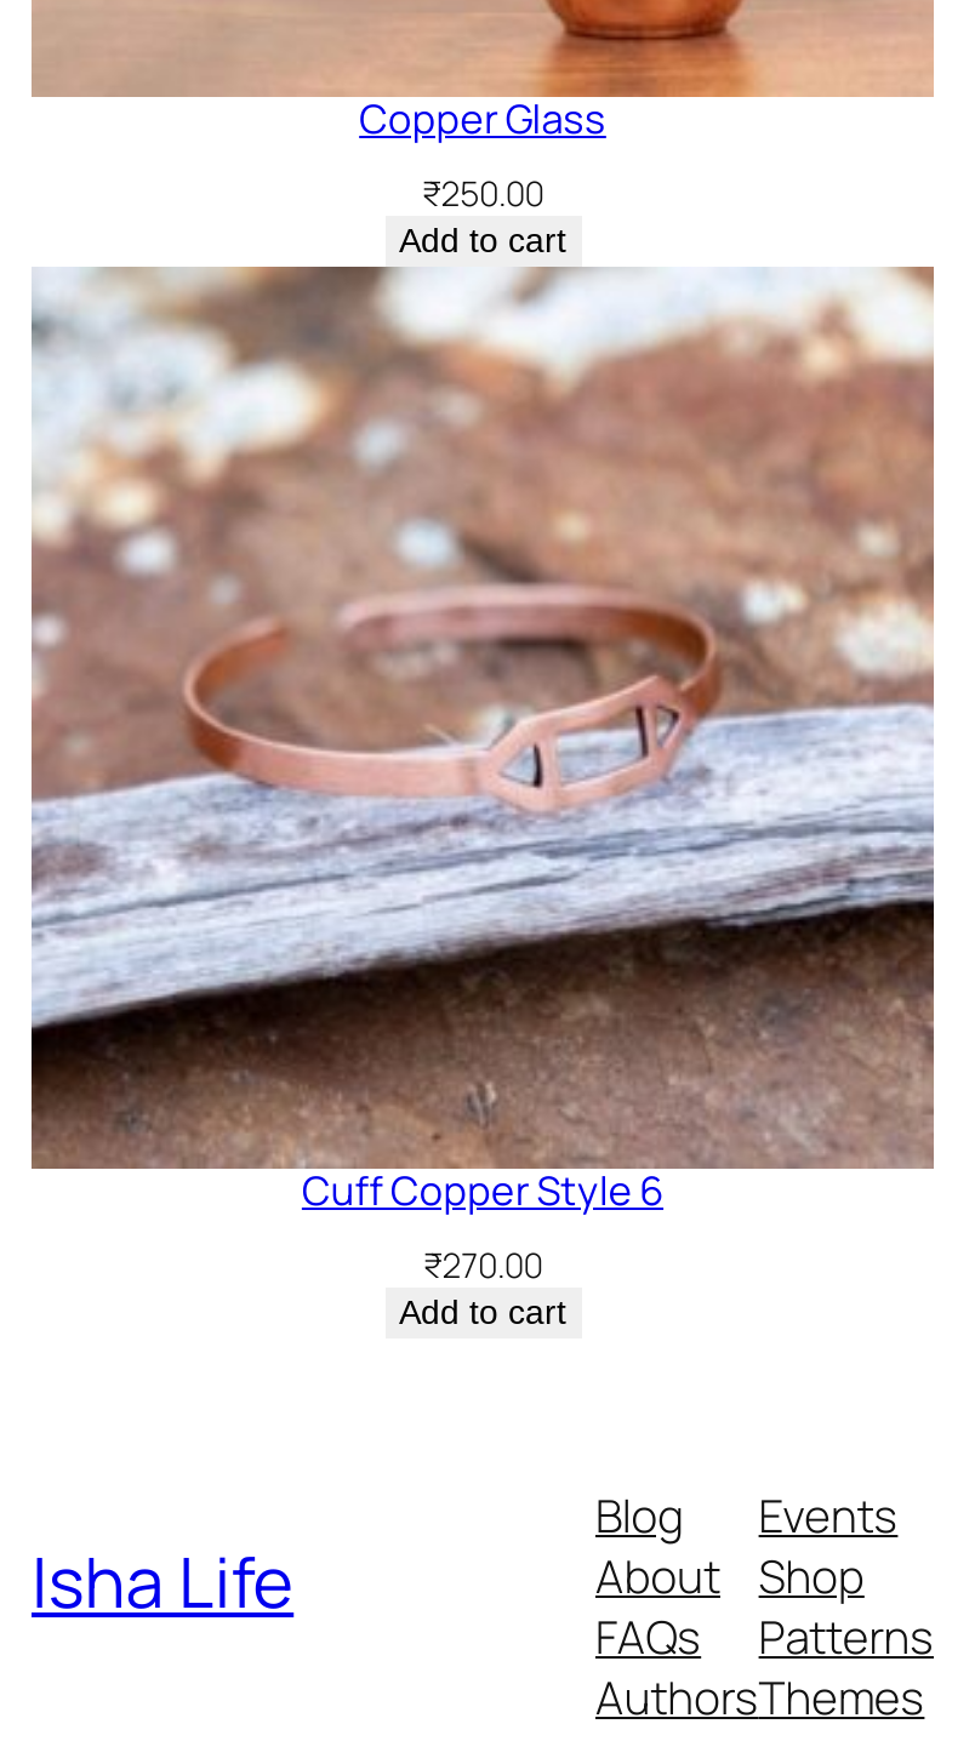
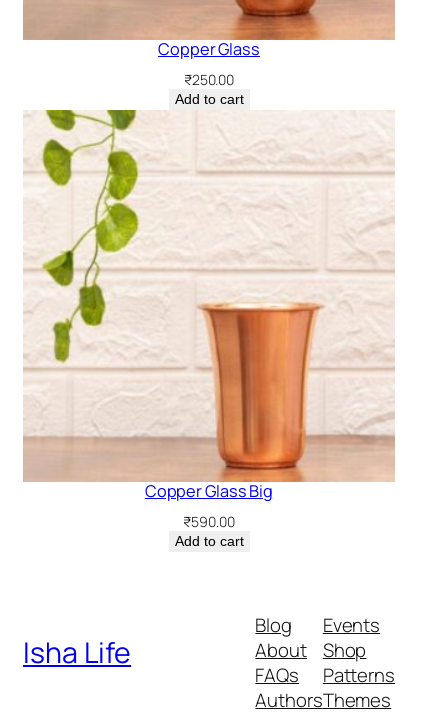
- [image]
- Cuff Copper Style 6
+ [image]
+ Copper Glass Big

- ₹270.00
+ ₹590.00
